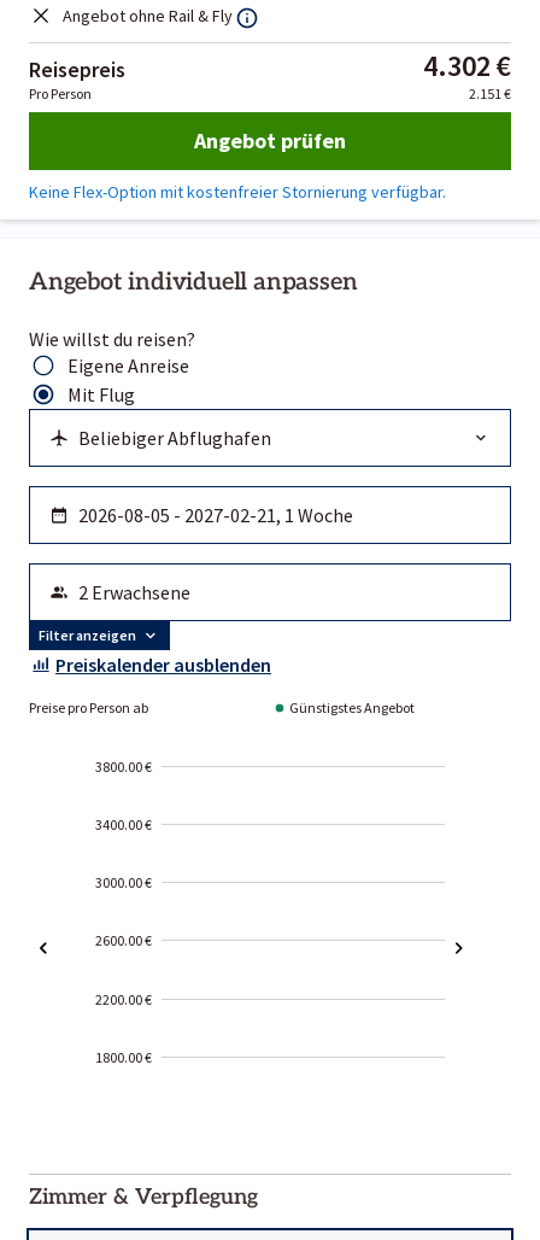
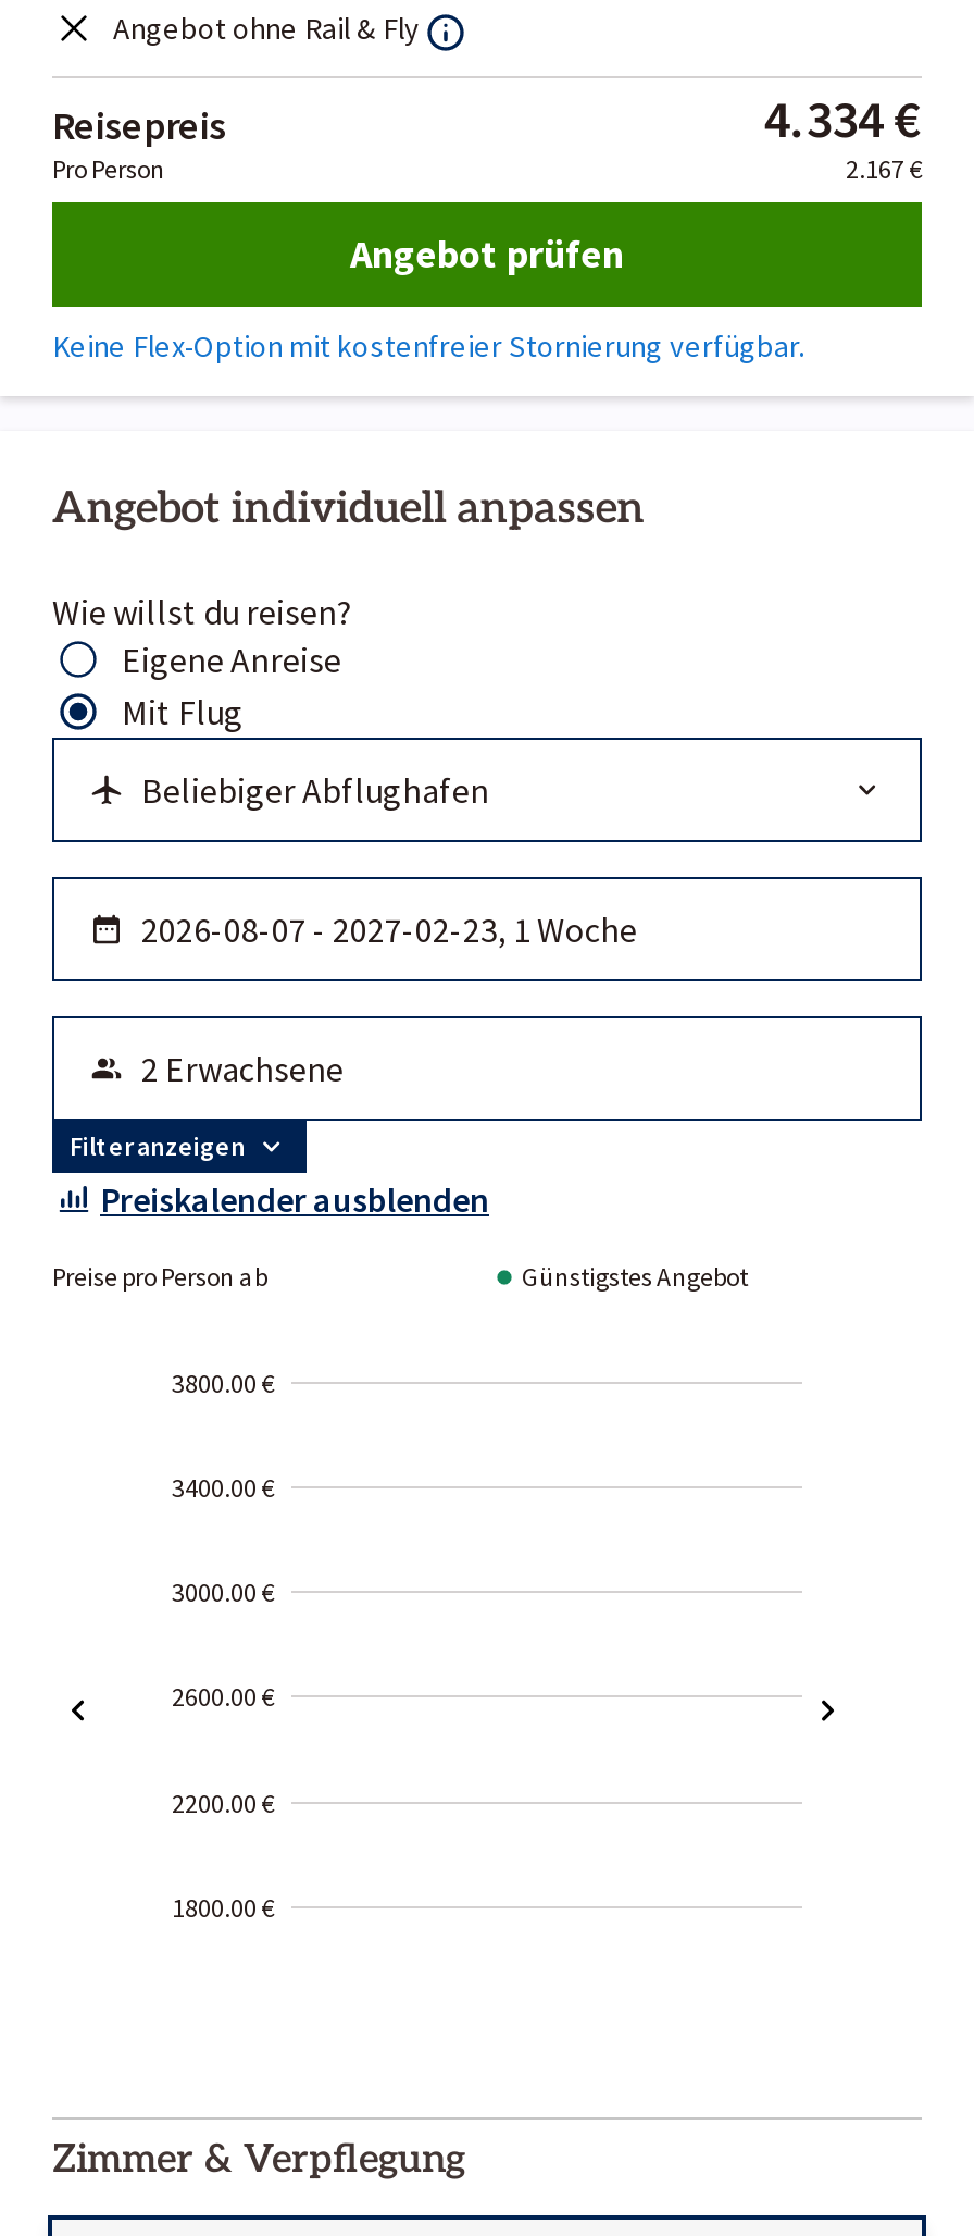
- 4.302 €
+ 4.334 €

- 2.151 €
+ 2.167 €
